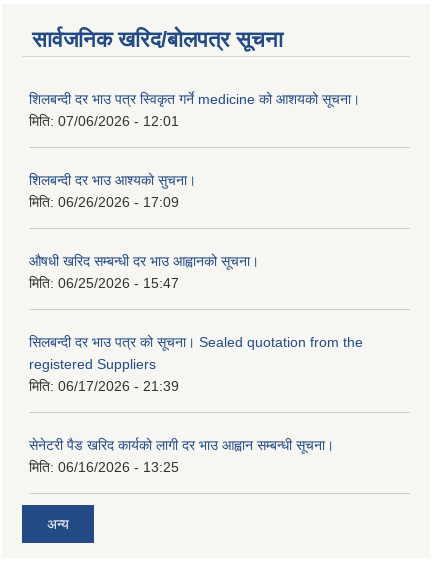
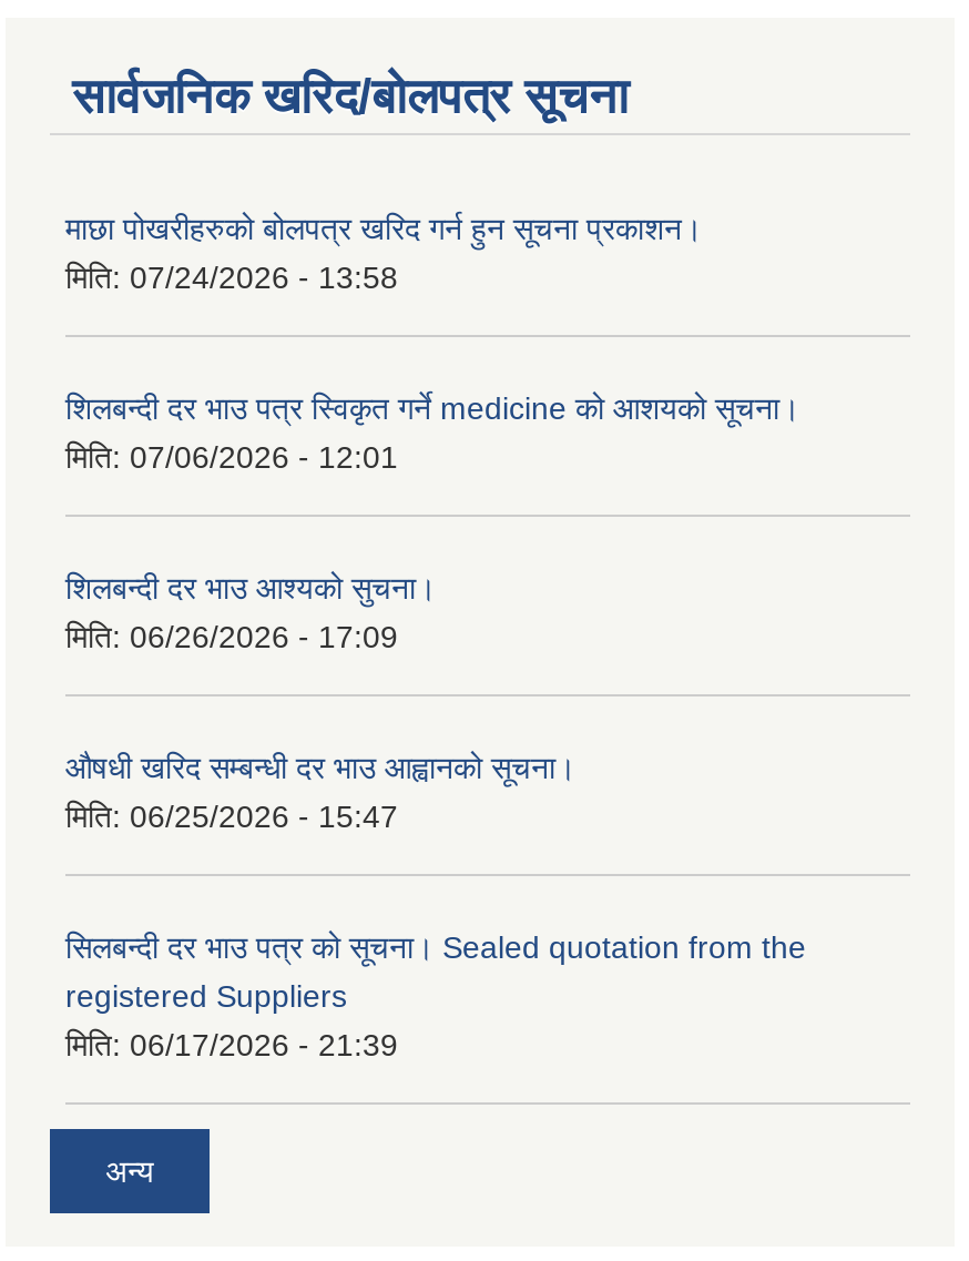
+ माछा पोखरीहरुको बोलपत्र खरिद गर्न हुन सूचना प्रकाशन।
+ मिति: 07/24/2026 - 13:58

moved down: शिलबन्दी दर भाउ पत्र स्विकृत गर्ने medicine को आशयको सूचना। | मिति: 07/06/2026 - 12:01 | शिलबन्दी दर भाउ आश्यको सुचना। | ... | registered Suppliers | मिति: 06/17/2026 - 21:39

- सेनेटरी पैड खरिद कार्यको लागी दर भाउ आह्वान सम्बन्धी सूचना।
- मिति: 06/16/2026 - 13:25
